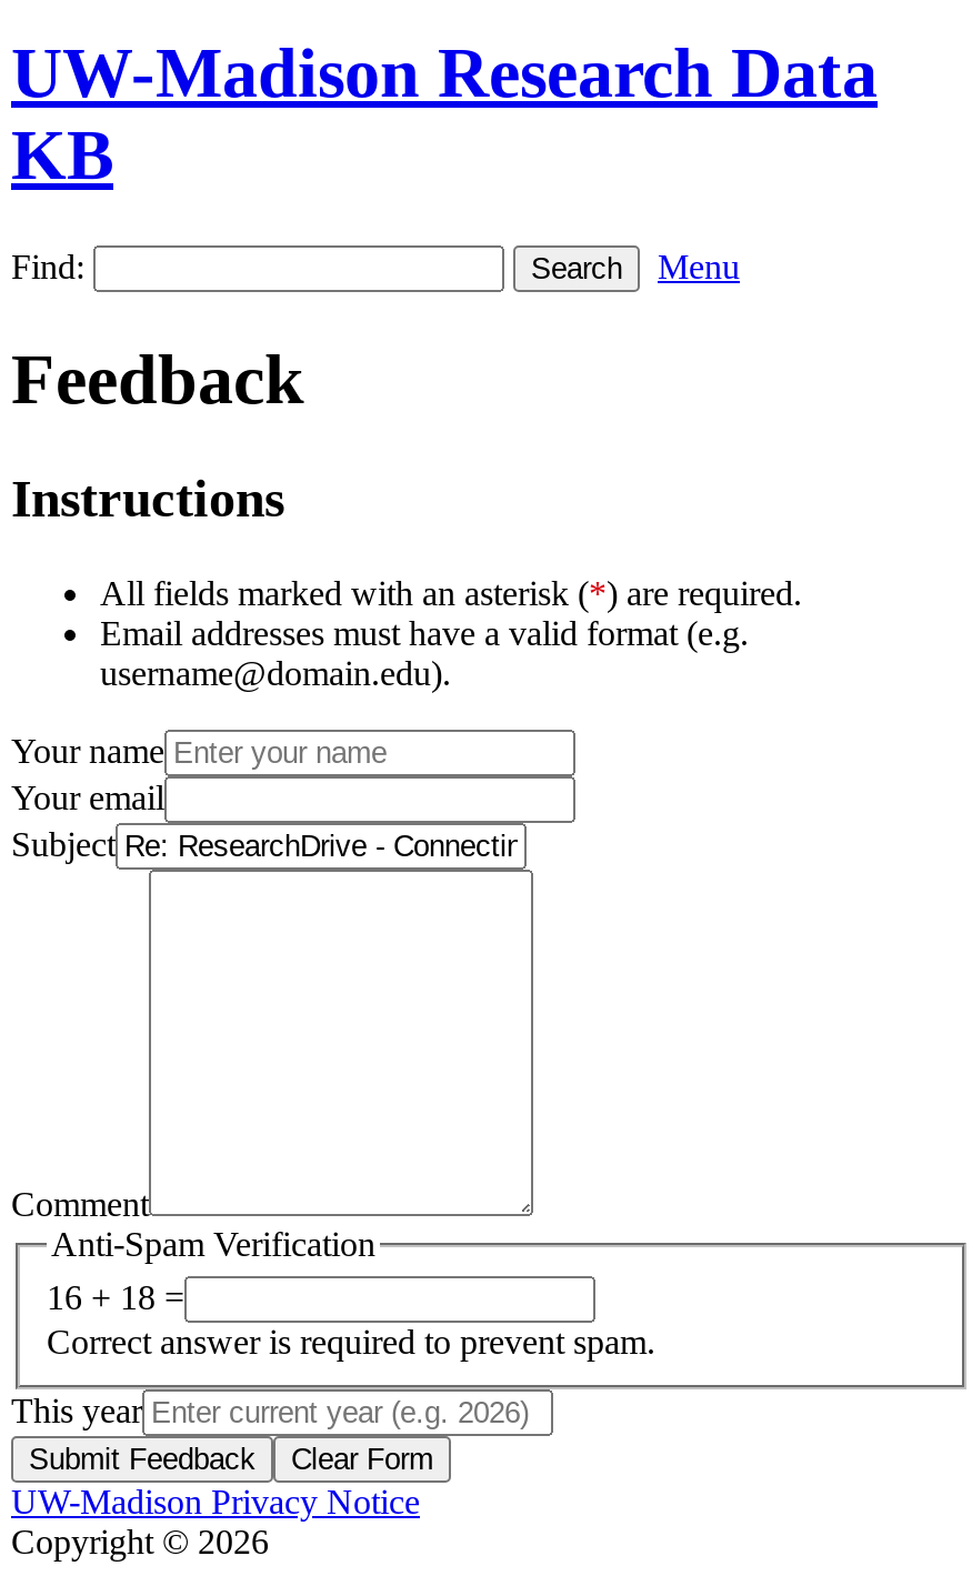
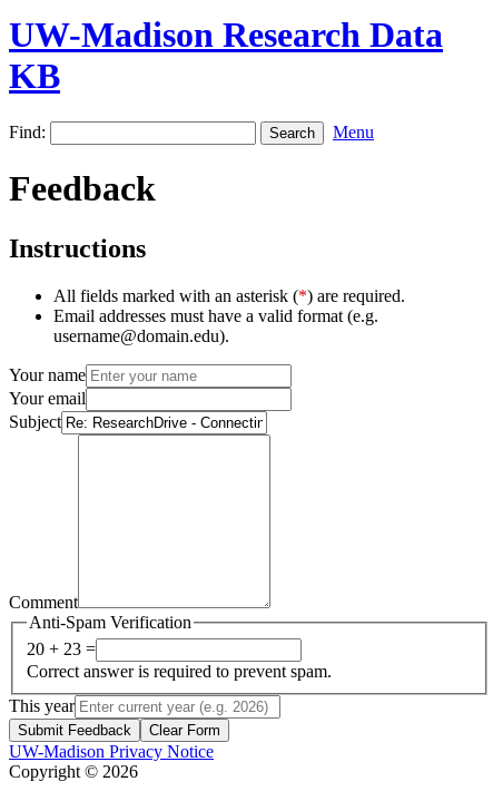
- 16 + 18 =
+ 20 + 23 =
